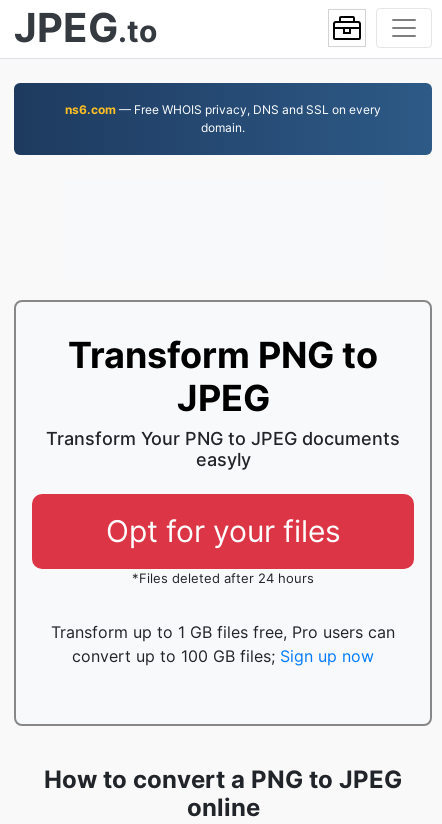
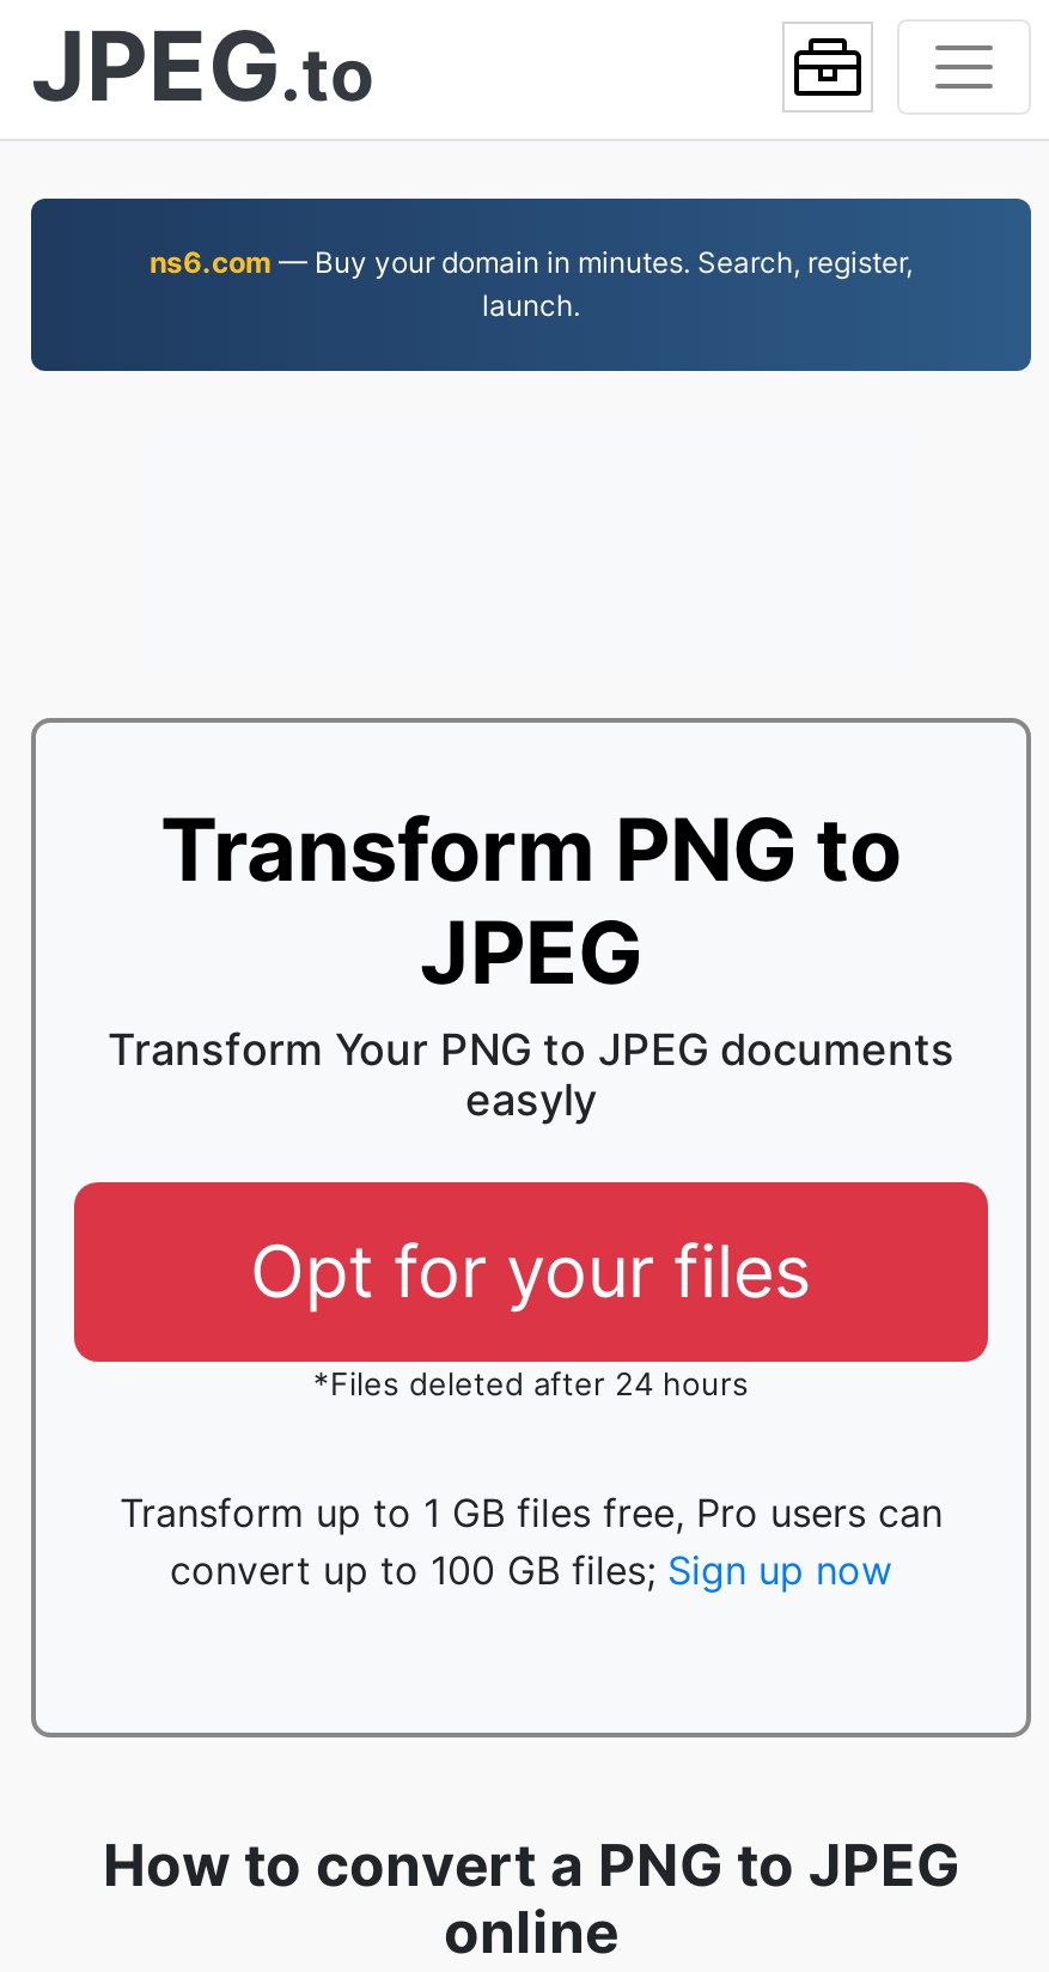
- ns6.com — Free WHOIS privacy, DNS and SSL on every
- domain.
+ ns6.com — Buy your domain in minutes. Search, register,
+ launch.
